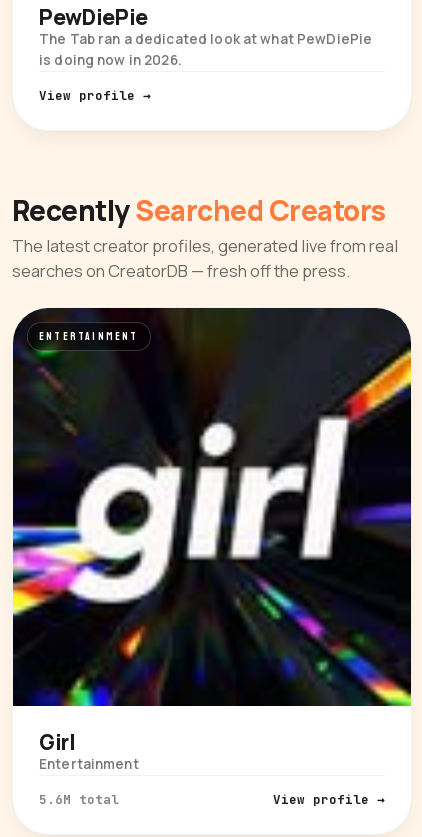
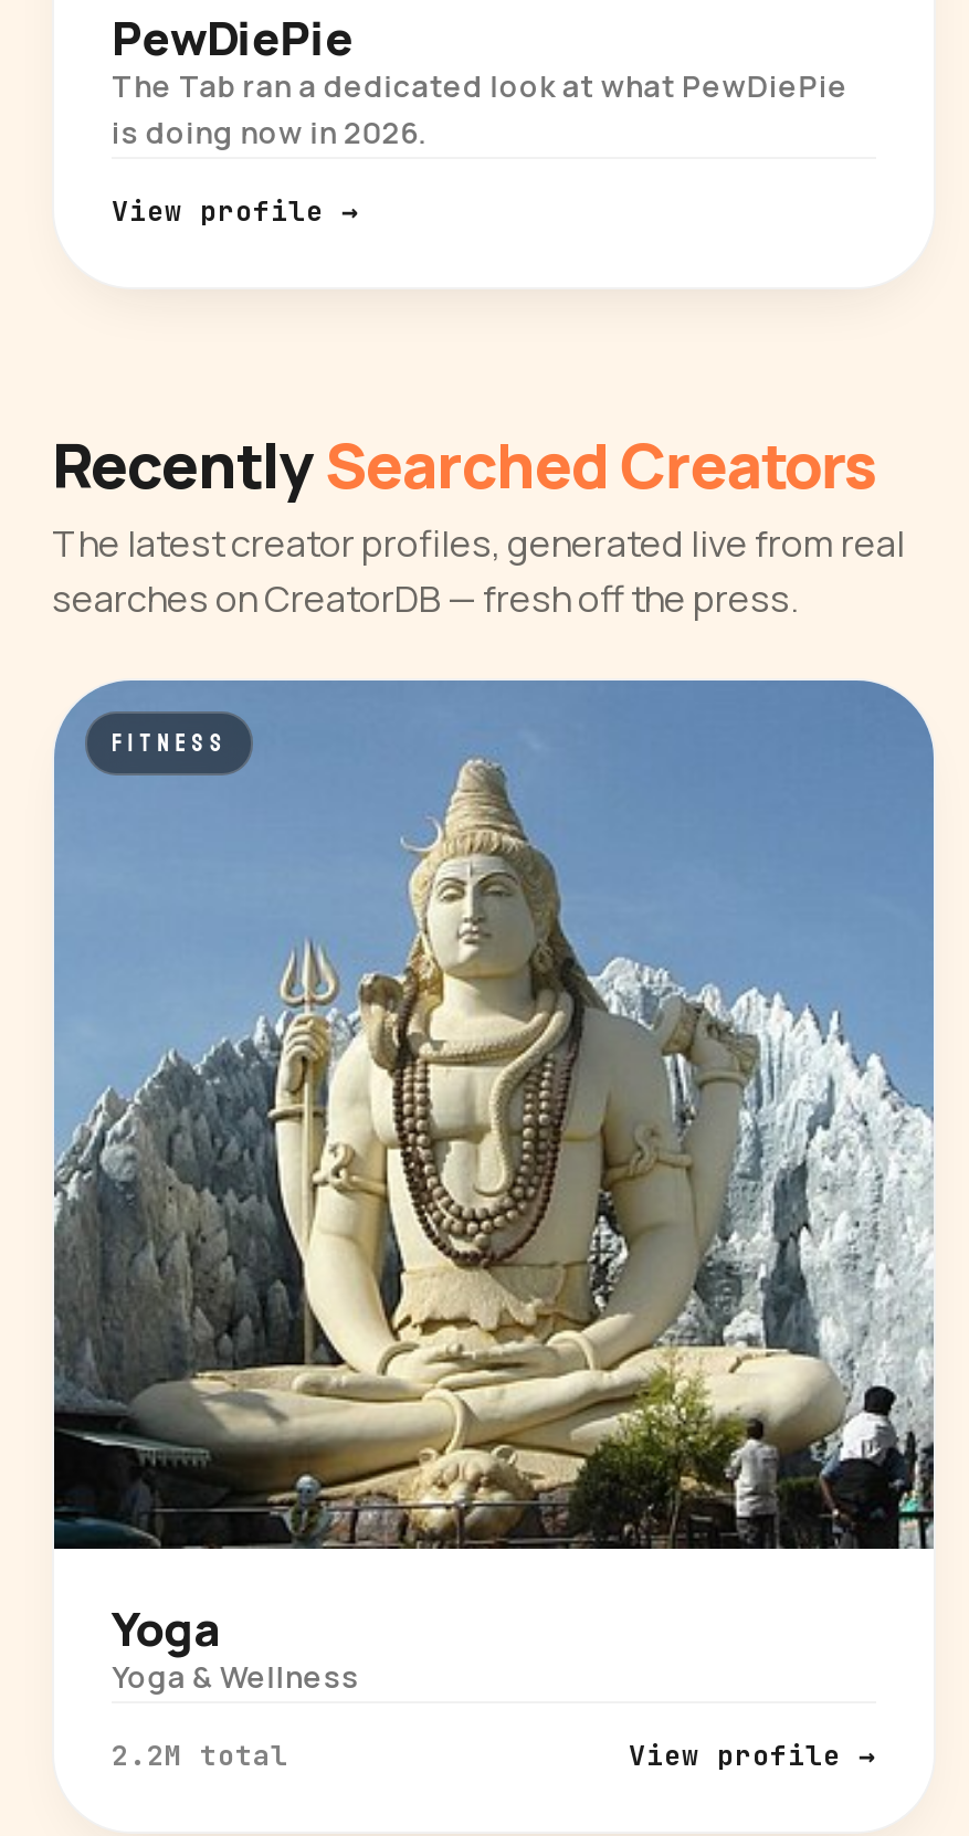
- [image]
- ENTERTAINMENT
+ [image]
+ FITNESS

- Girl
- Entertainment
+ Yoga
+ Yoga & Wellness

- 5.6M total
+ 2.2M total
